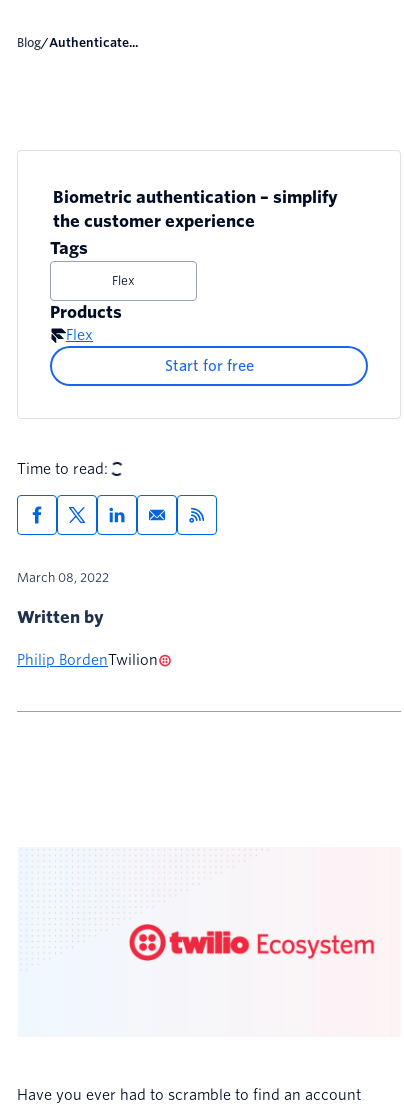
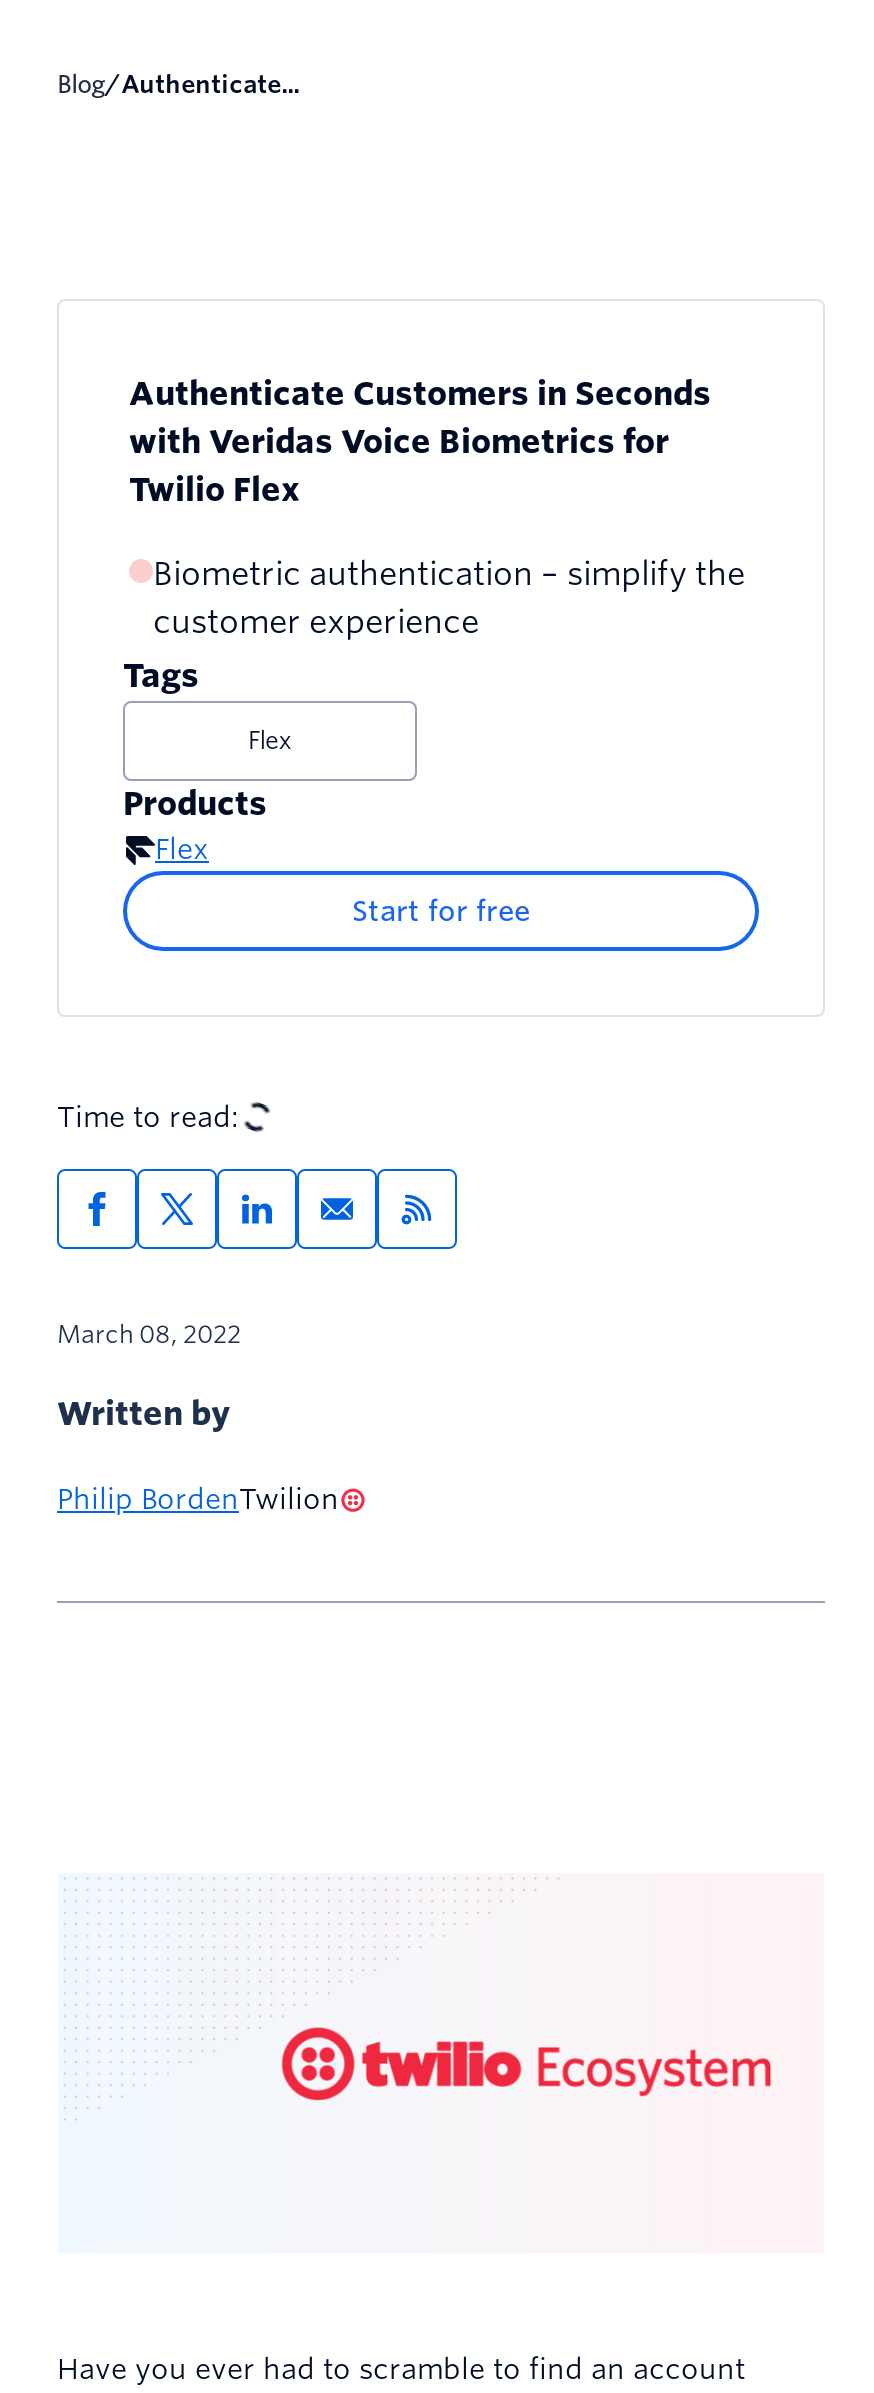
- Biometric authentication – simplify
- the customer experience
+ Authenticate Customers in Seconds
+ with Veridas Voice Biometrics for
+ Twilio Flex
+ Biometric authentication – simplify the
+ customer experience
